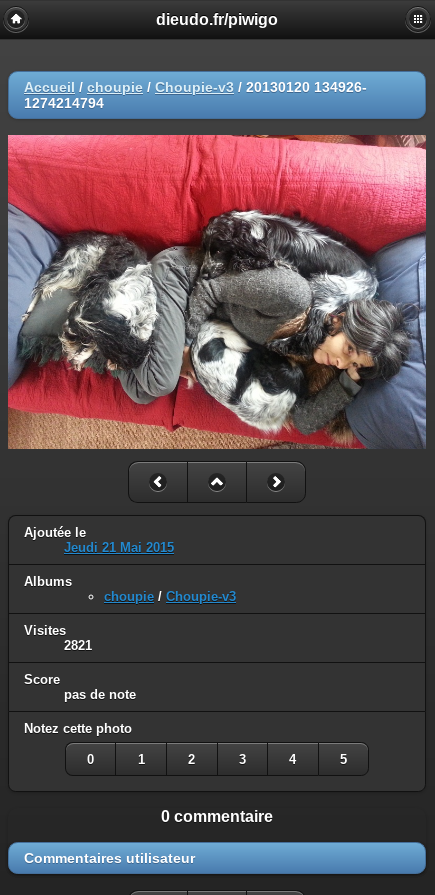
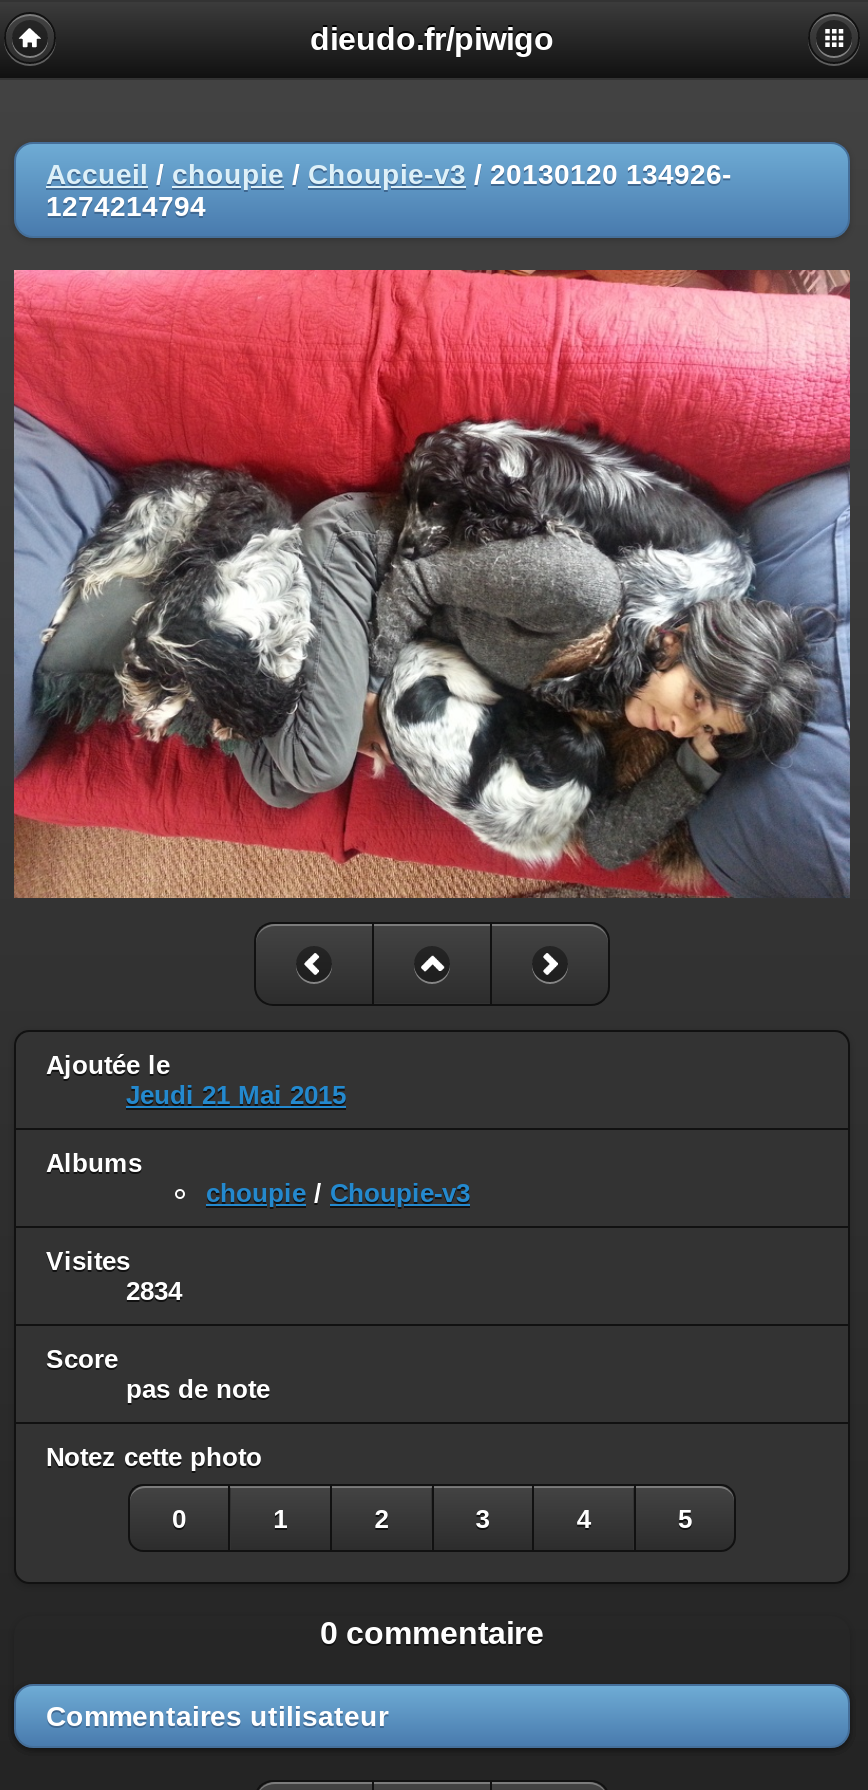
- 2821
+ 2834
